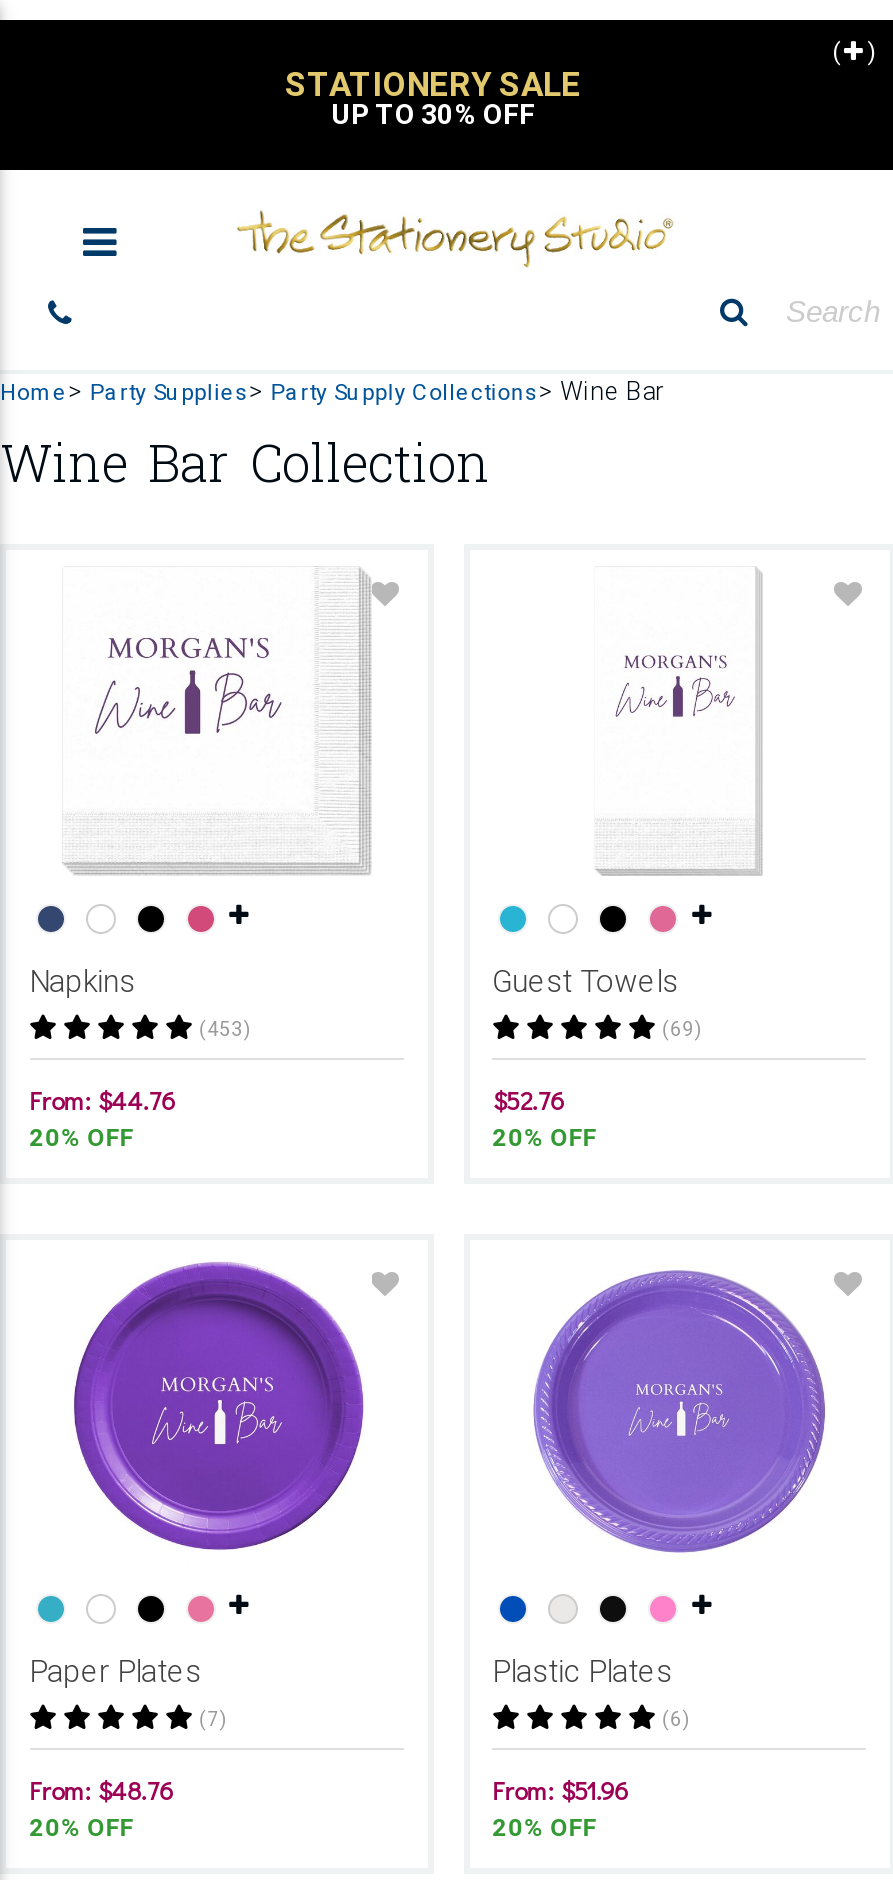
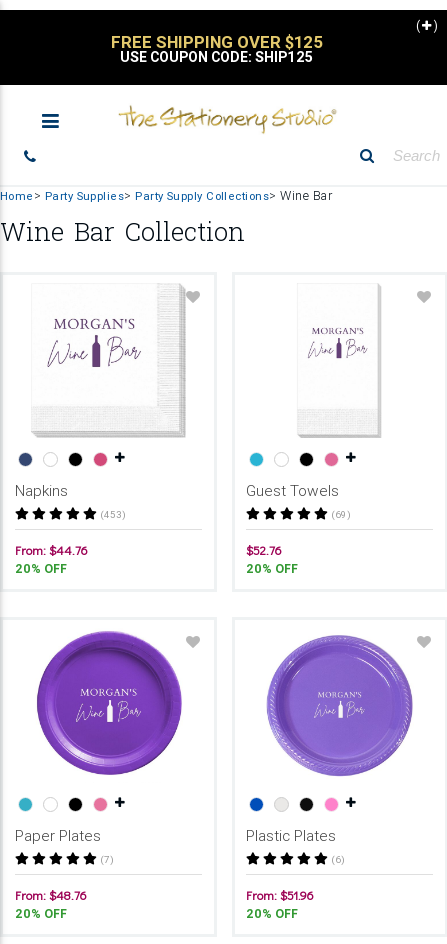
- STATIONERY SALE
- UP TO 30% OFF
+ FREE SHIPPING OVER $125
+ USE COUPON CODE: SHIP125
